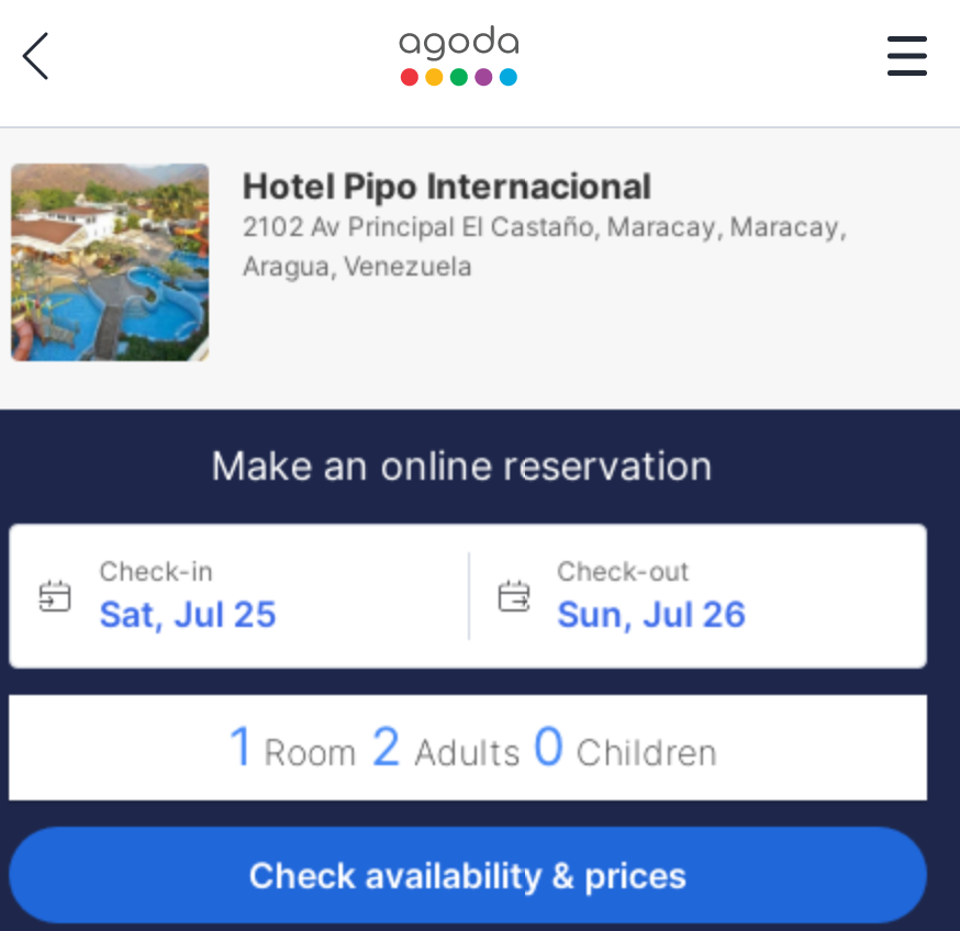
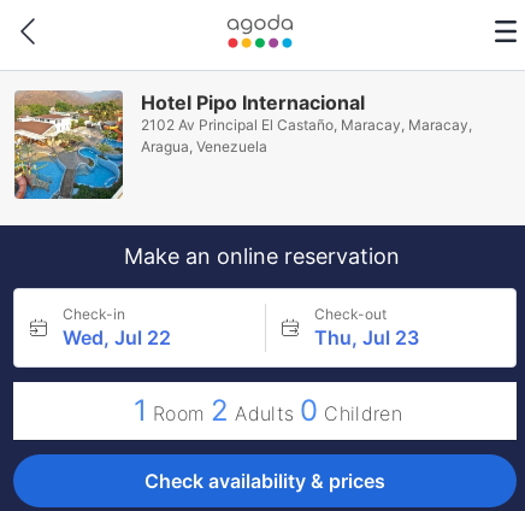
- Sat, Jul 25
+ Wed, Jul 22

- Sun, Jul 26
+ Thu, Jul 23
